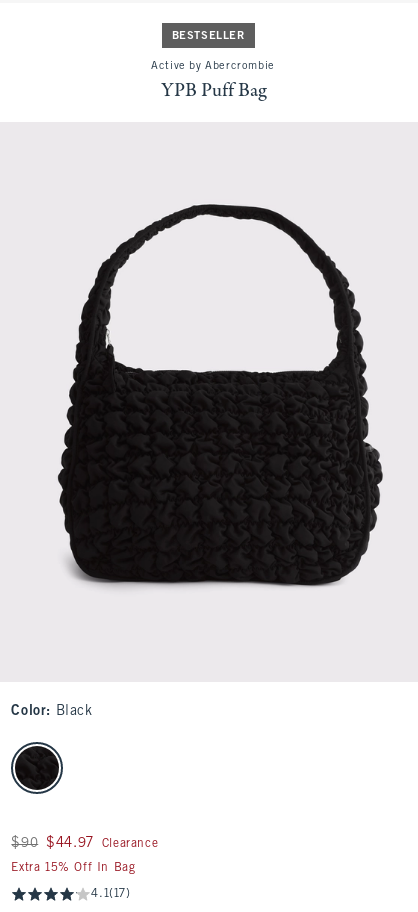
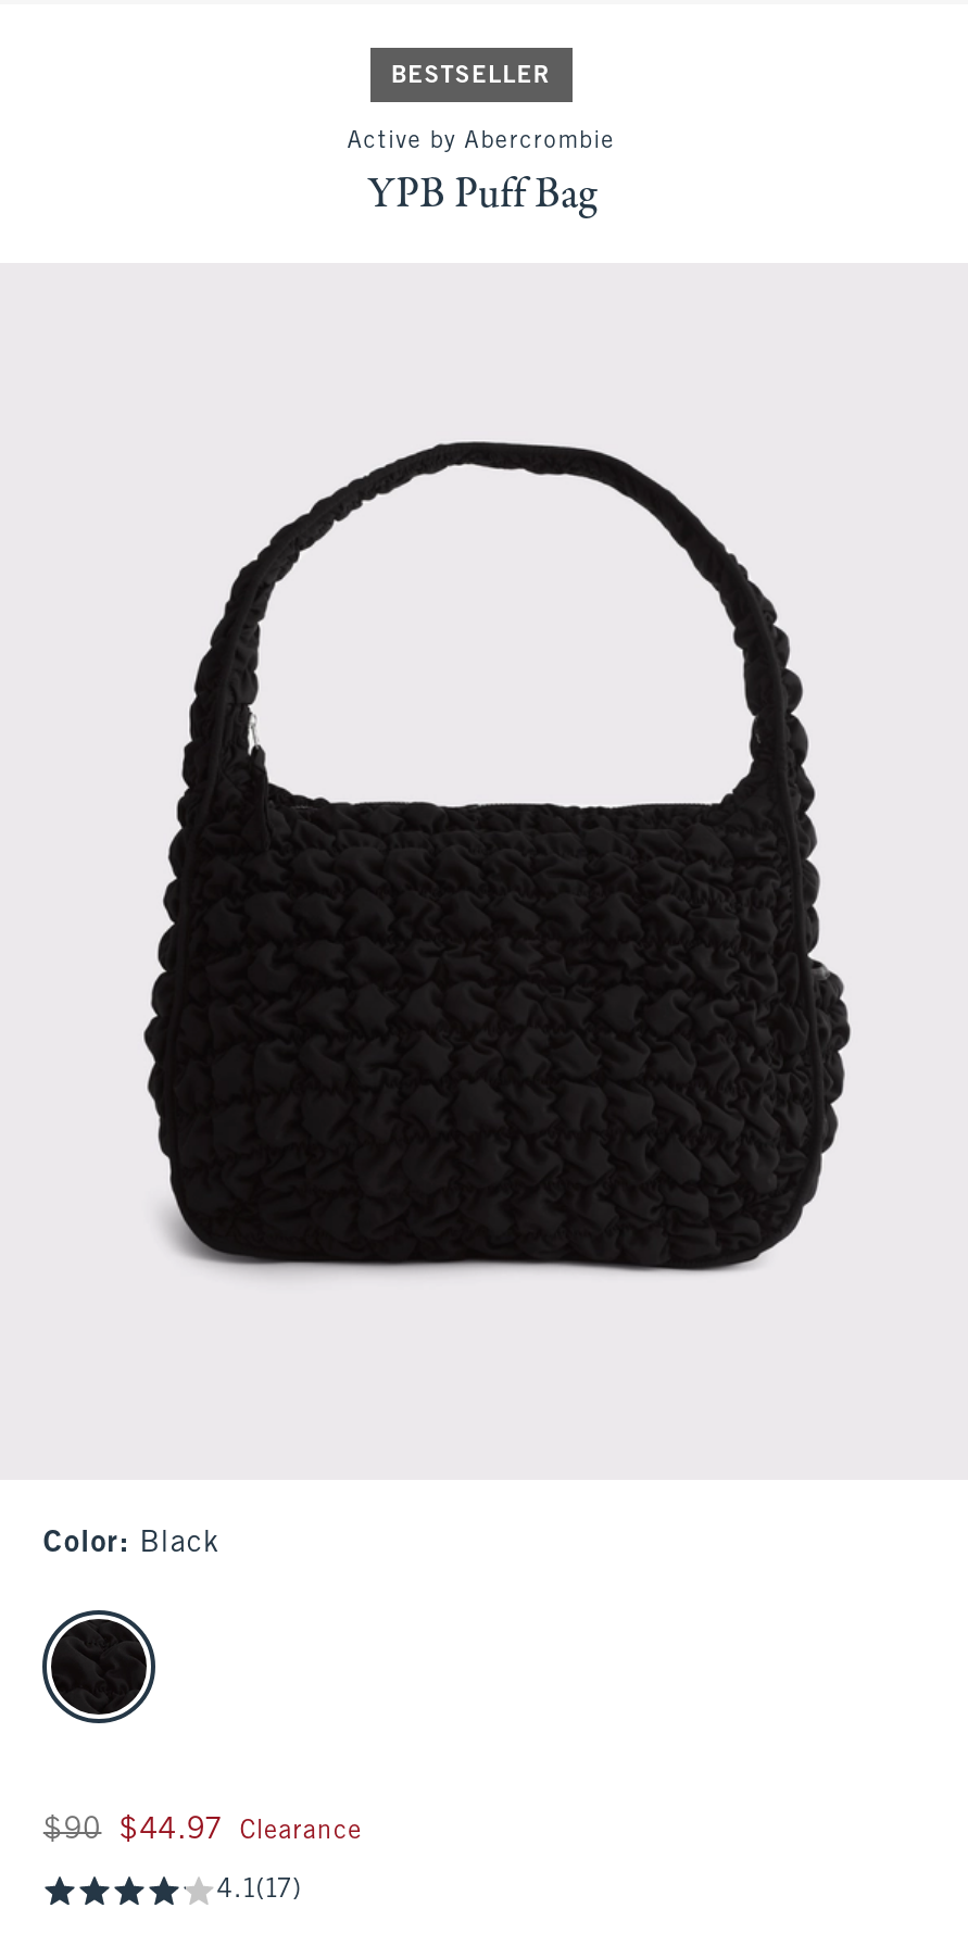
- Extra 15% Off In Bag
